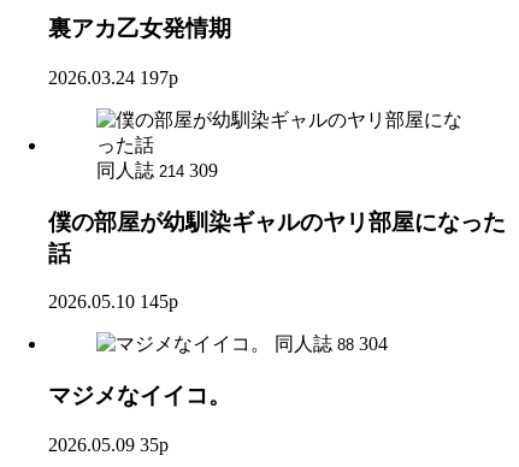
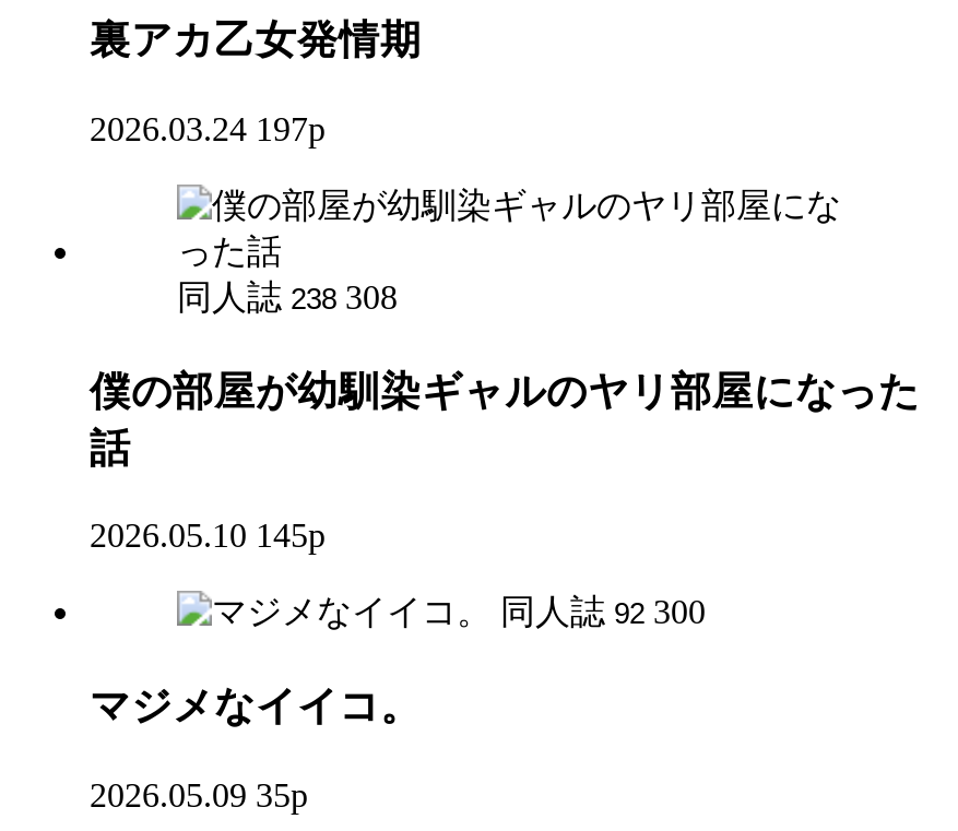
- 同人誌 214 309
+ 同人誌 238 308

- 同人誌 88 304
+ 同人誌 92 300
